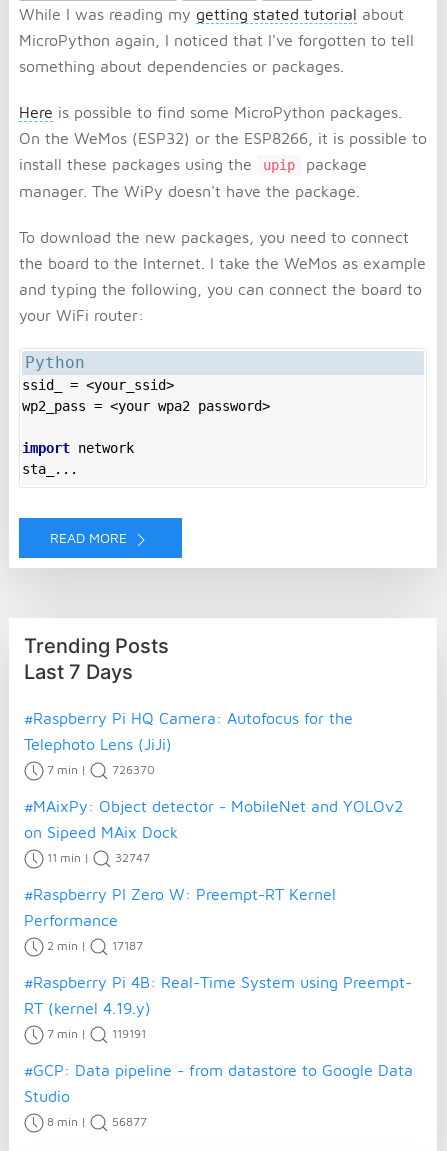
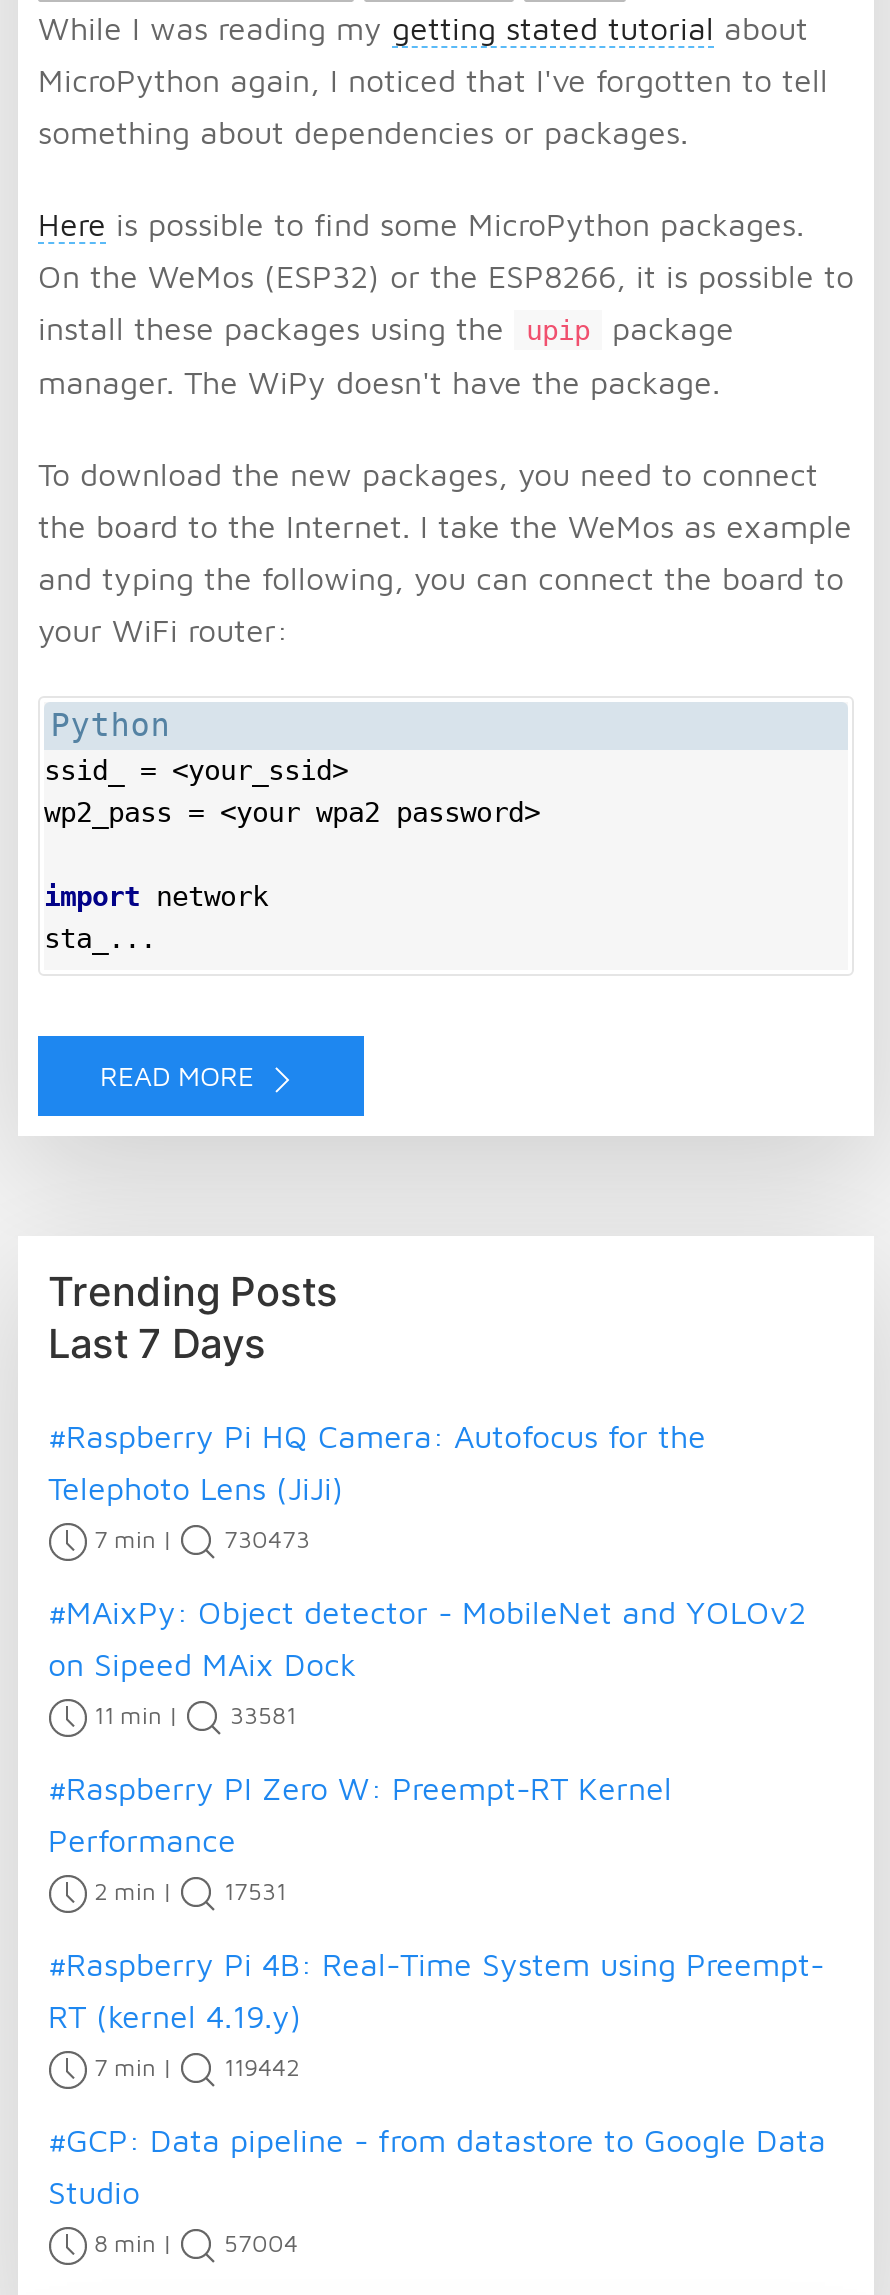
- 726370
+ 730473

- 32747
+ 33581

- 17187
+ 17531

- 119191
+ 119442

- 56877
+ 57004
